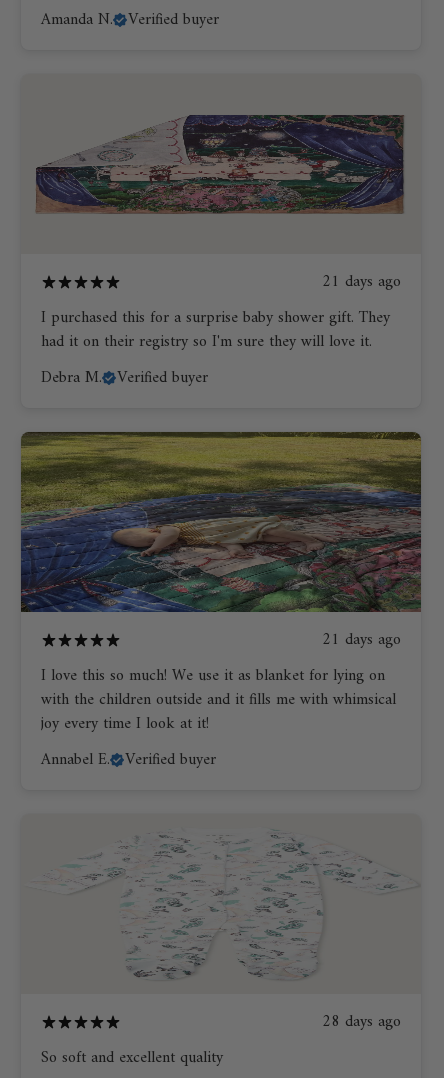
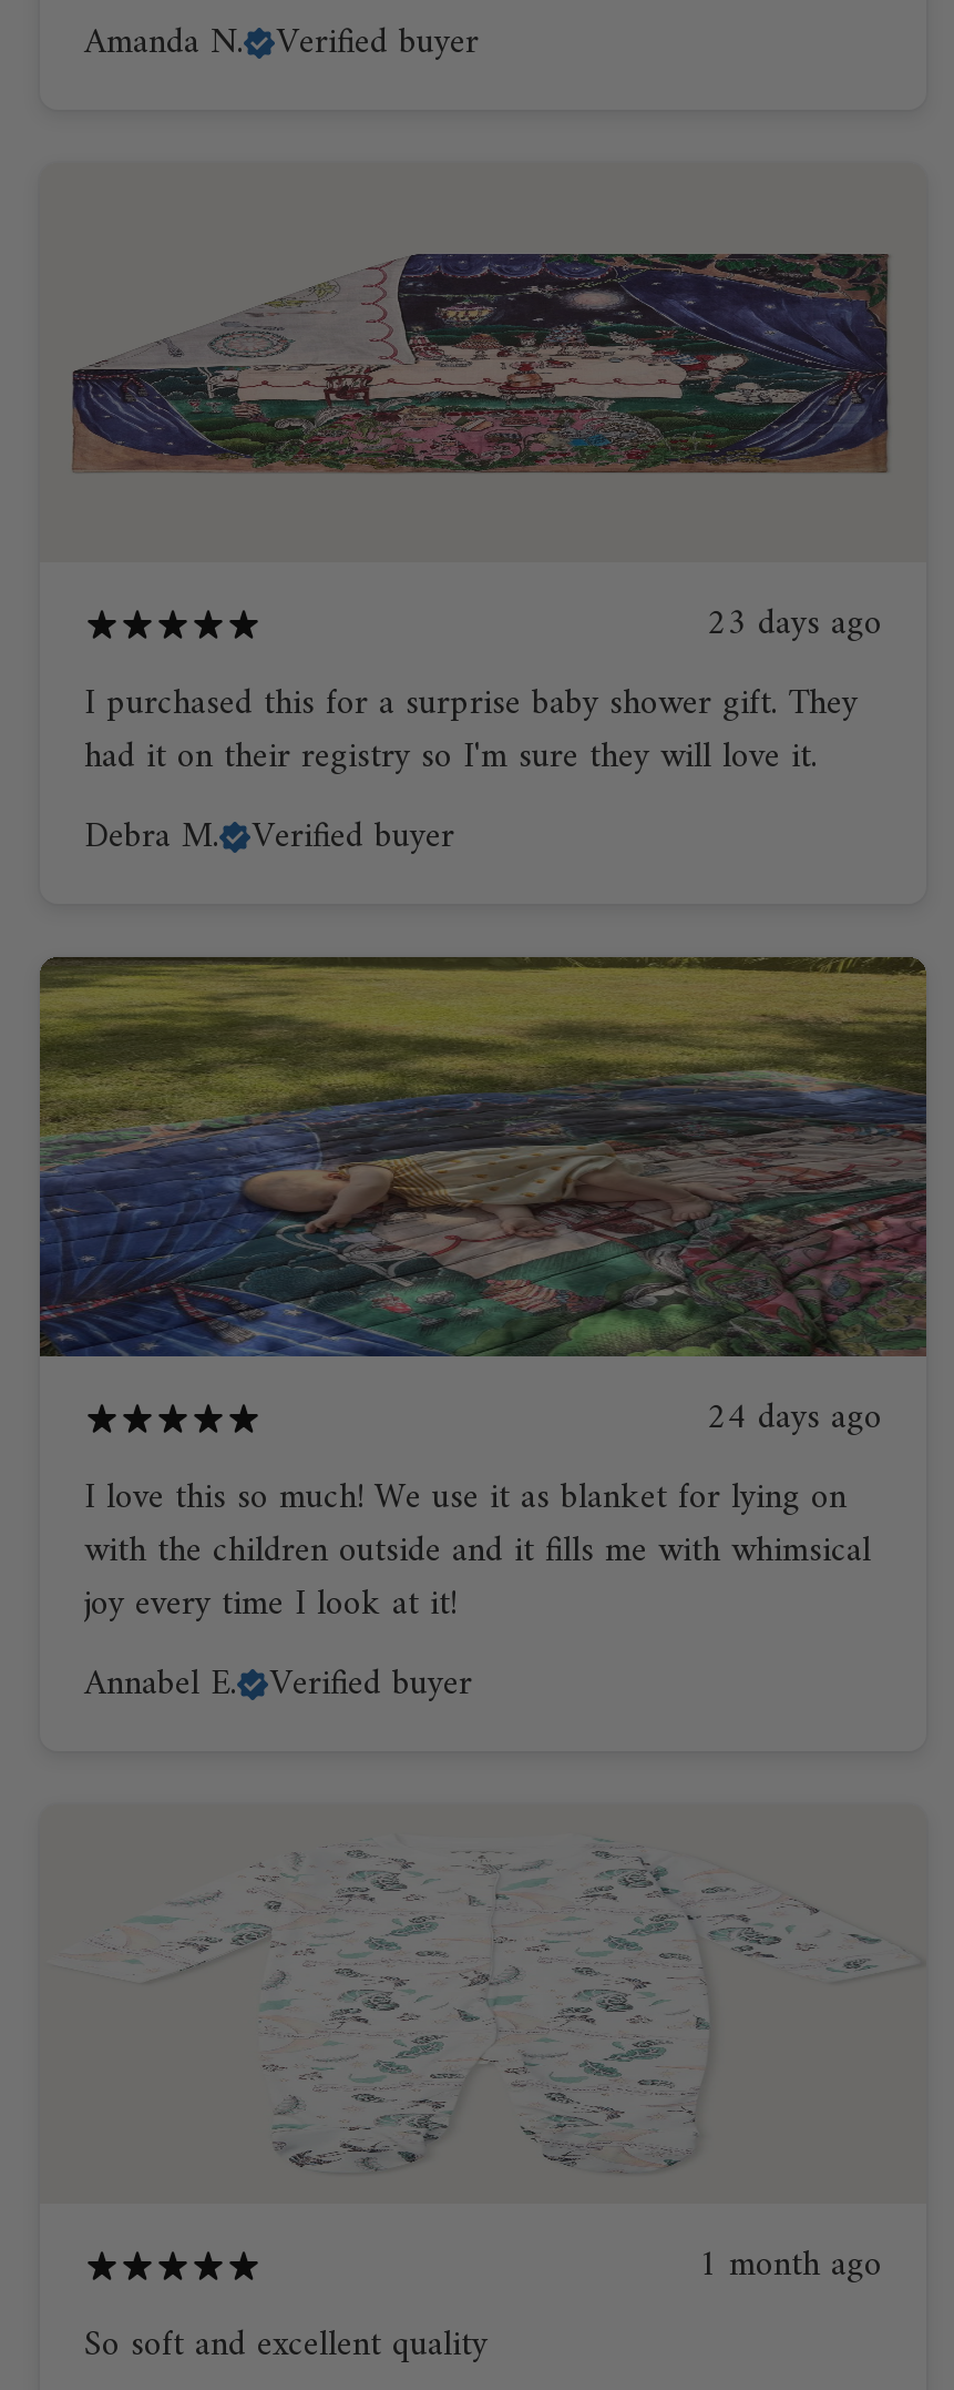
- 21 days ago
+ 23 days ago

- 21 days ago
+ 24 days ago

- 28 days ago
+ 1 month ago
